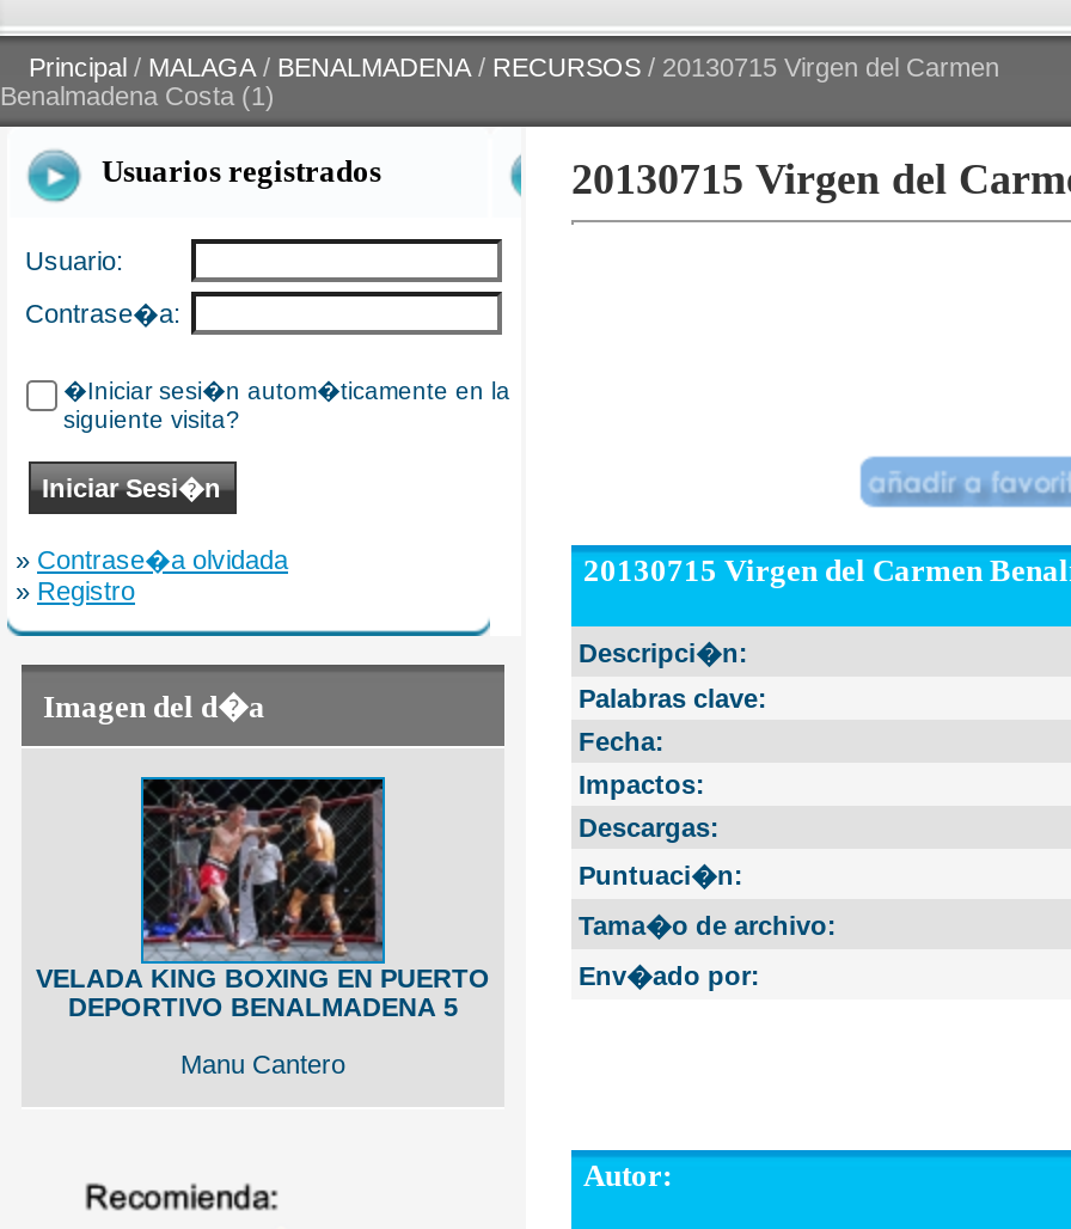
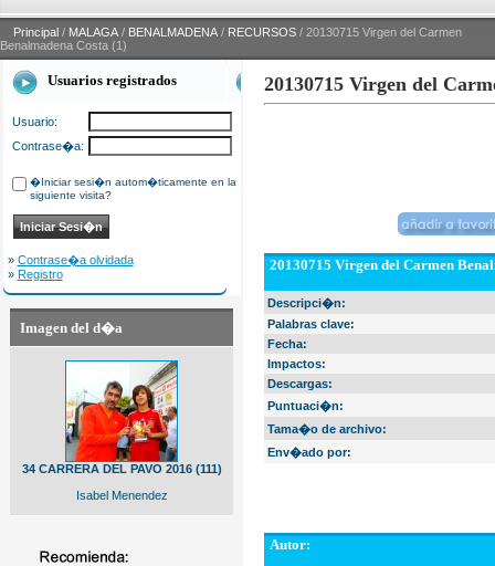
- [image]
- VELADA KING BOXING EN PUERTO
- DEPORTIVO BENALMADENA 5
+ [image]
+ 34 CARRERA DEL PAVO 2016 (111)

- Manu Cantero
+ Isabel Menendez
